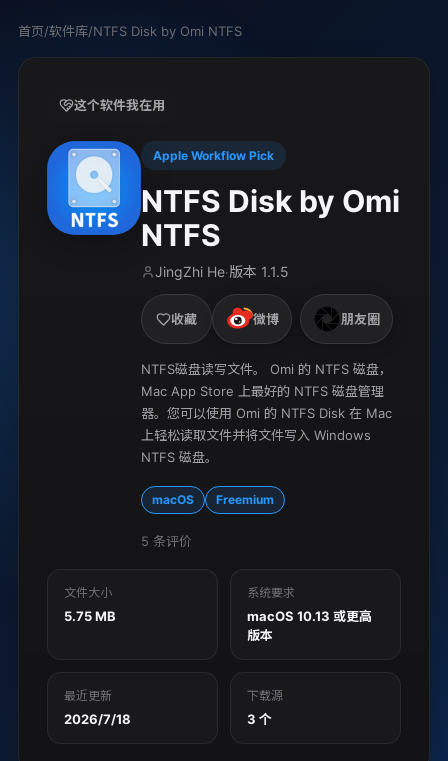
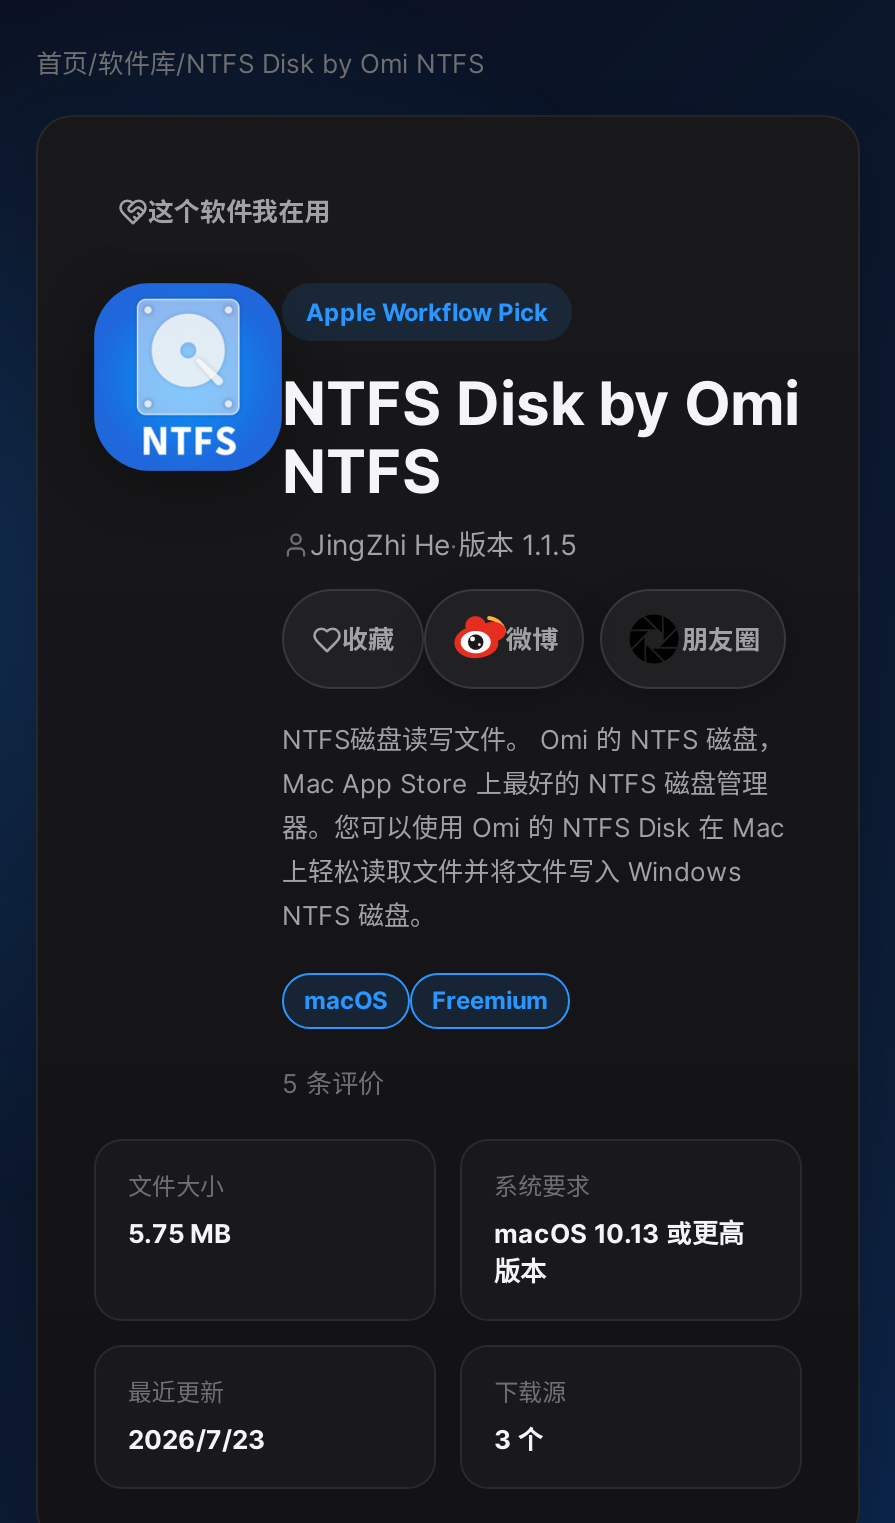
- 2026/7/18
+ 2026/7/23
